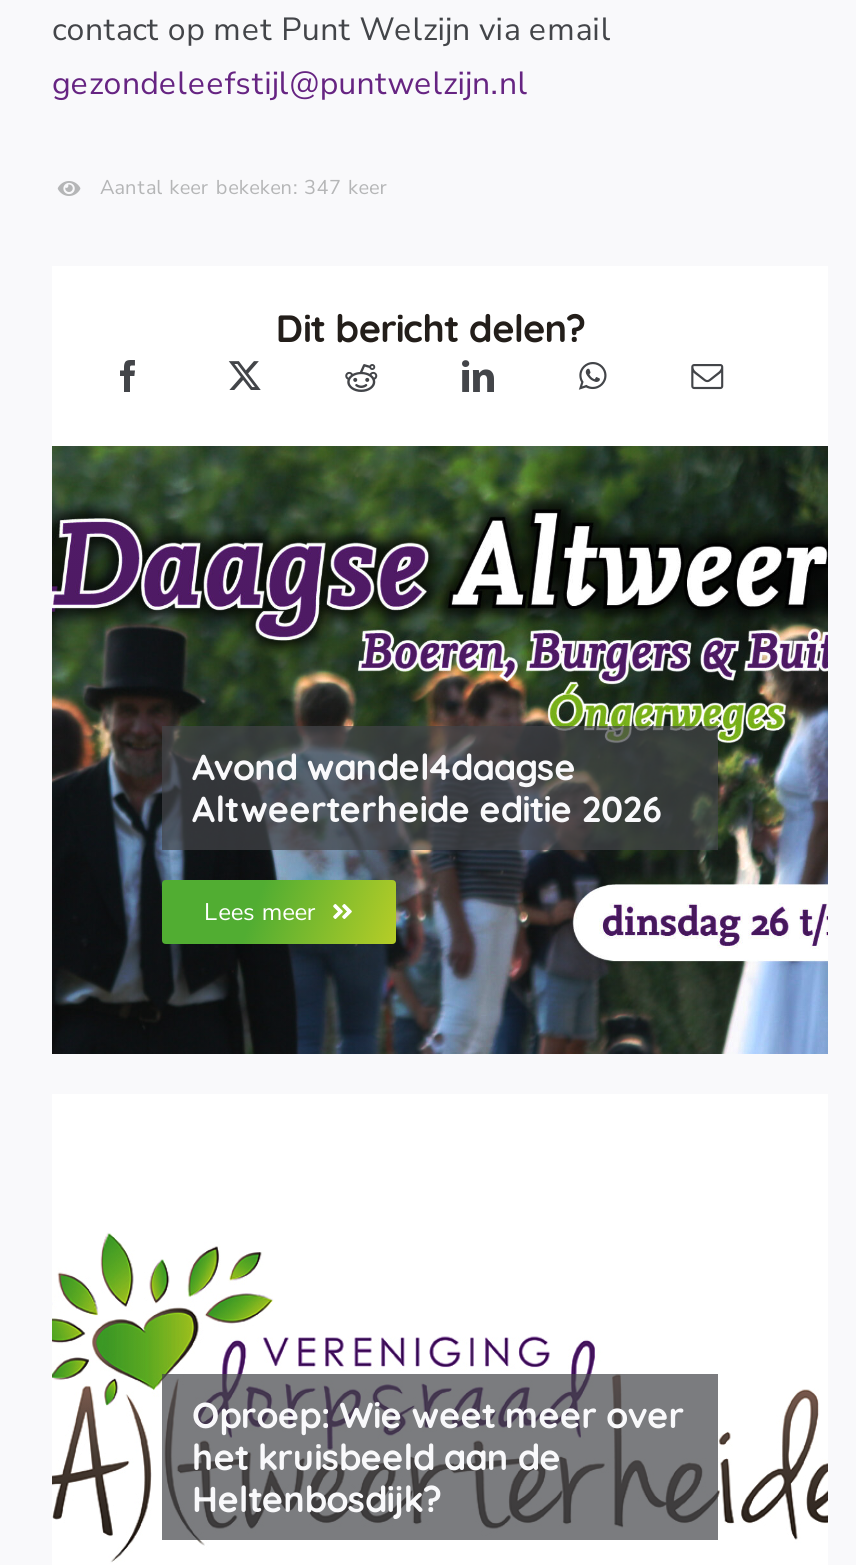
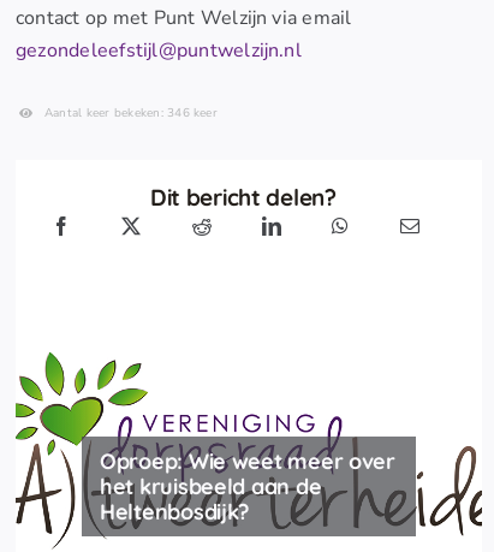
- Aantal keer bekeken: 347 keer
+ Aantal keer bekeken: 346 keer

- [image]
- Avond wandel4daagse
- Altweerterheide editie 2026
- Lees meer
